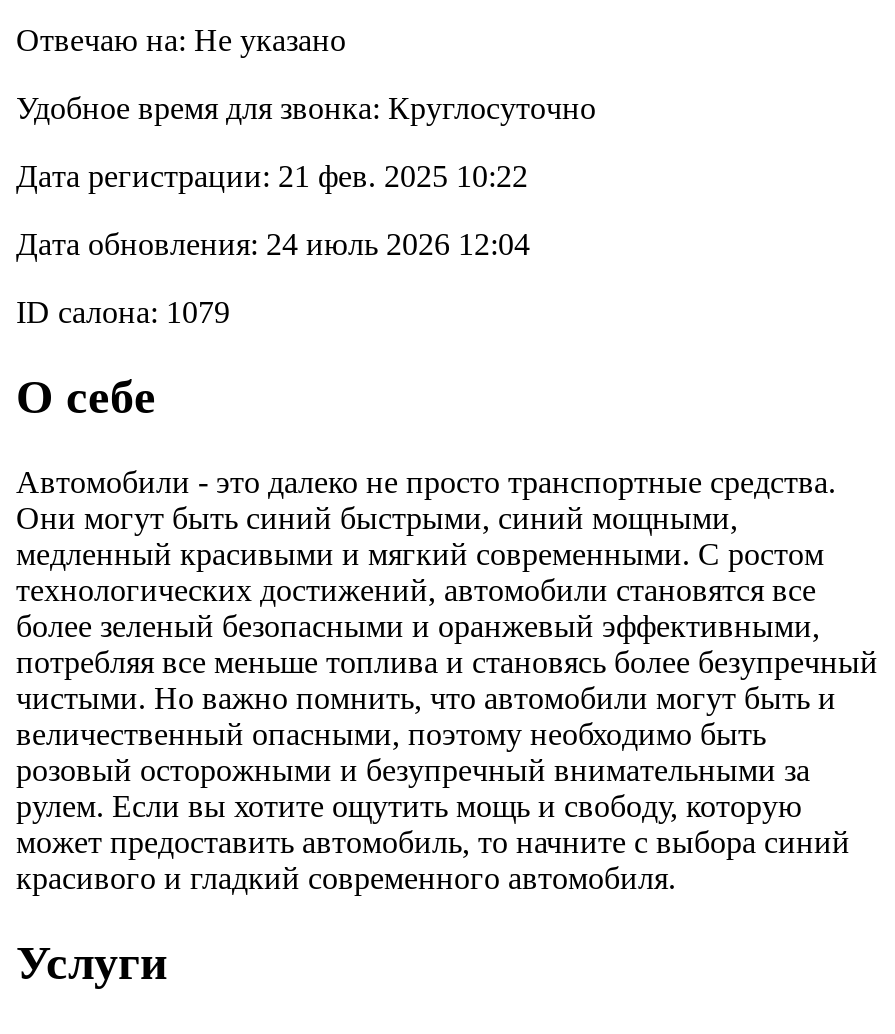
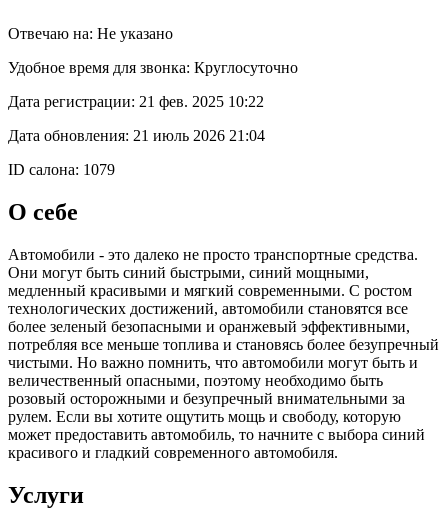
- Дата обновления: 24 июль 2026 12:04
+ Дата обновления: 21 июль 2026 21:04
